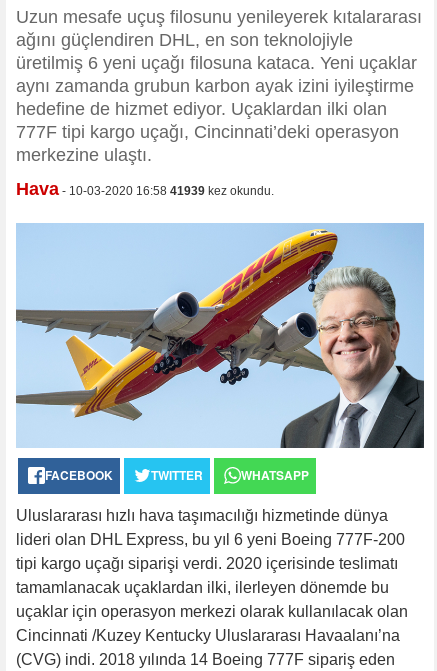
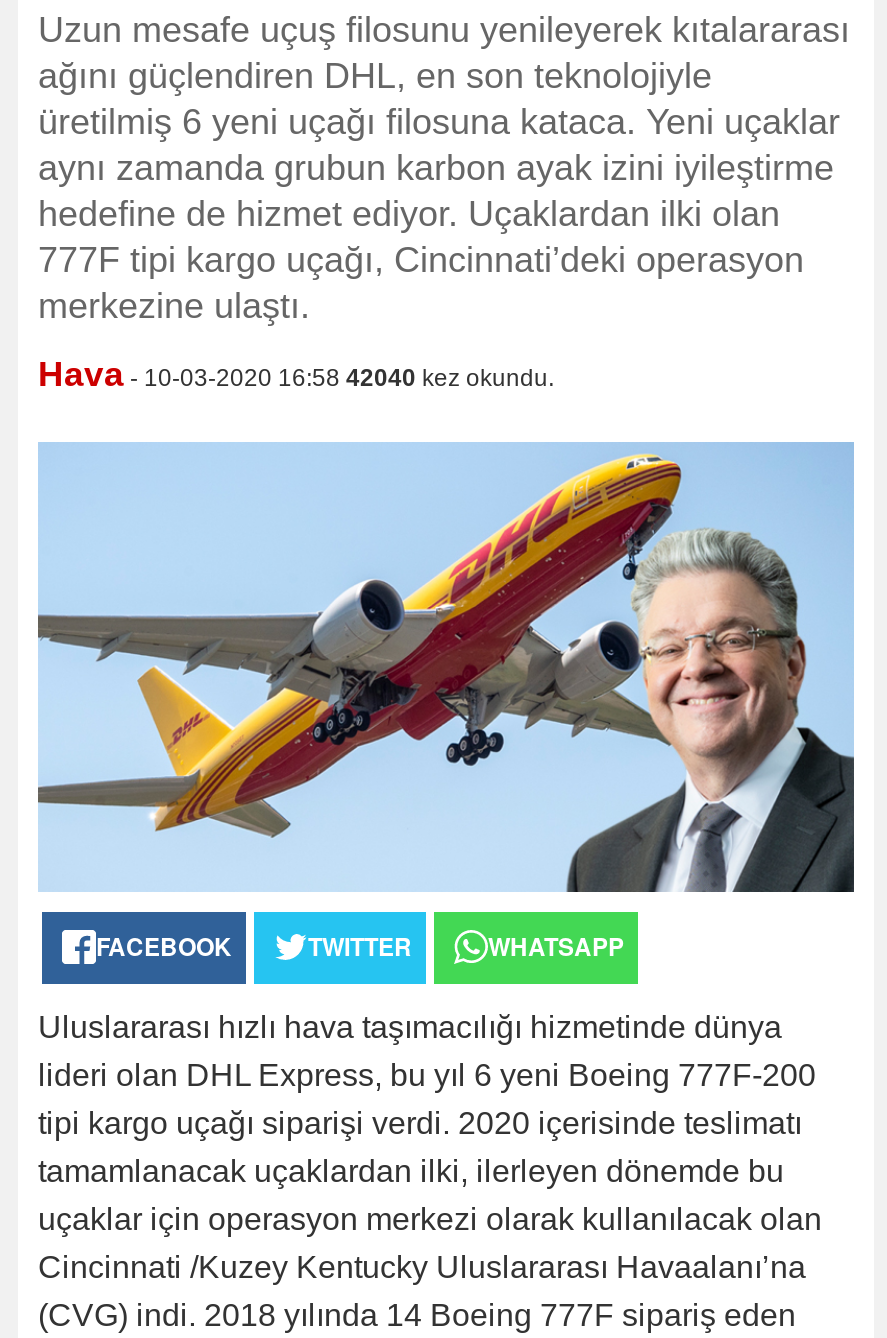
- Hava - 10-03-2020 16:58 41939 kez okundu.
+ Hava - 10-03-2020 16:58 42040 kez okundu.
